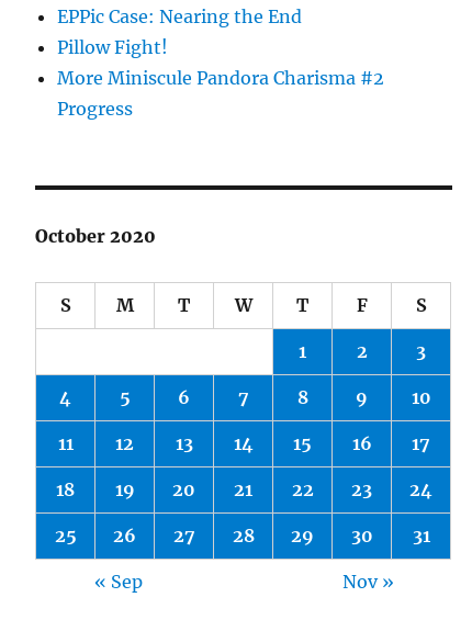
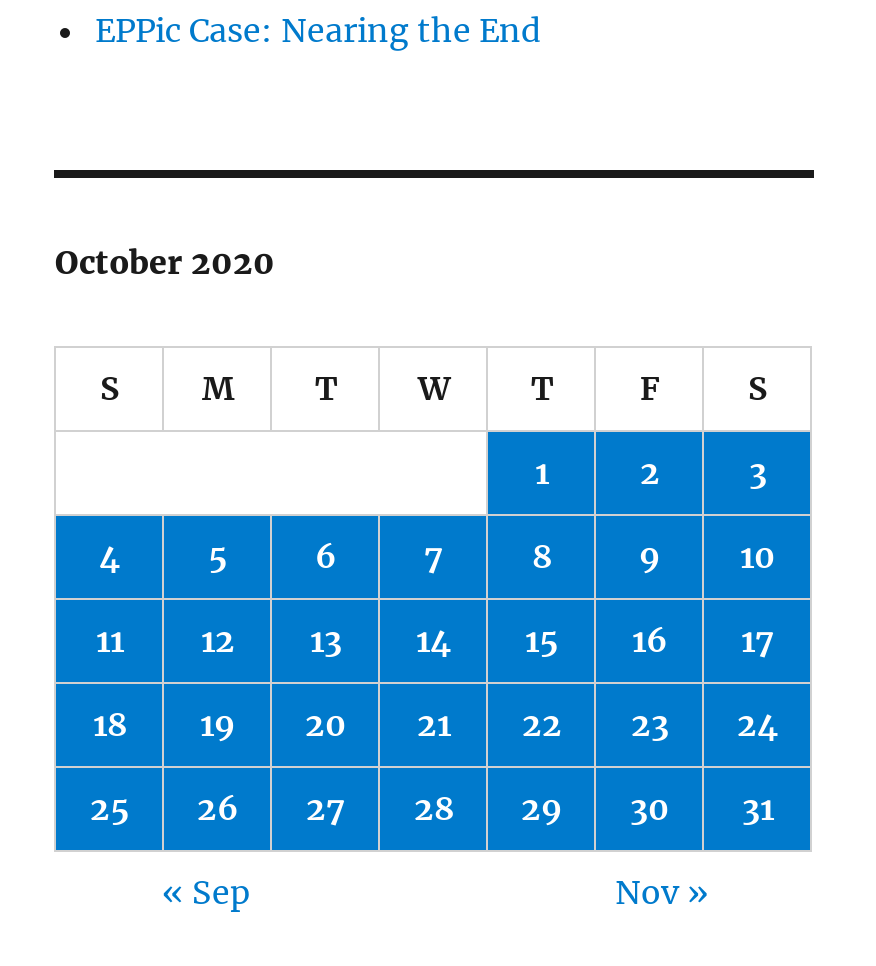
- Pillow Fight!
- More Miniscule Pandora Charisma #2
- Progress
